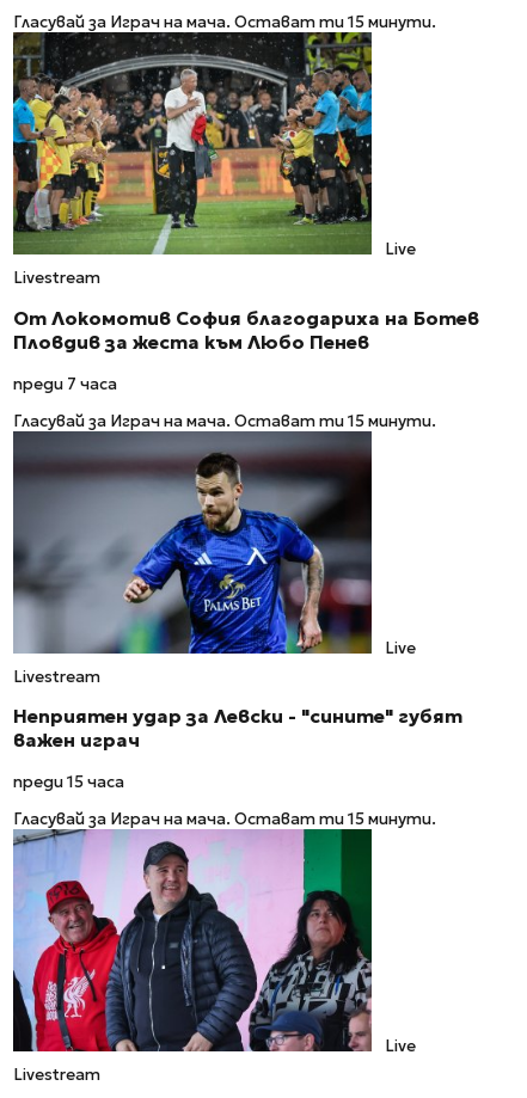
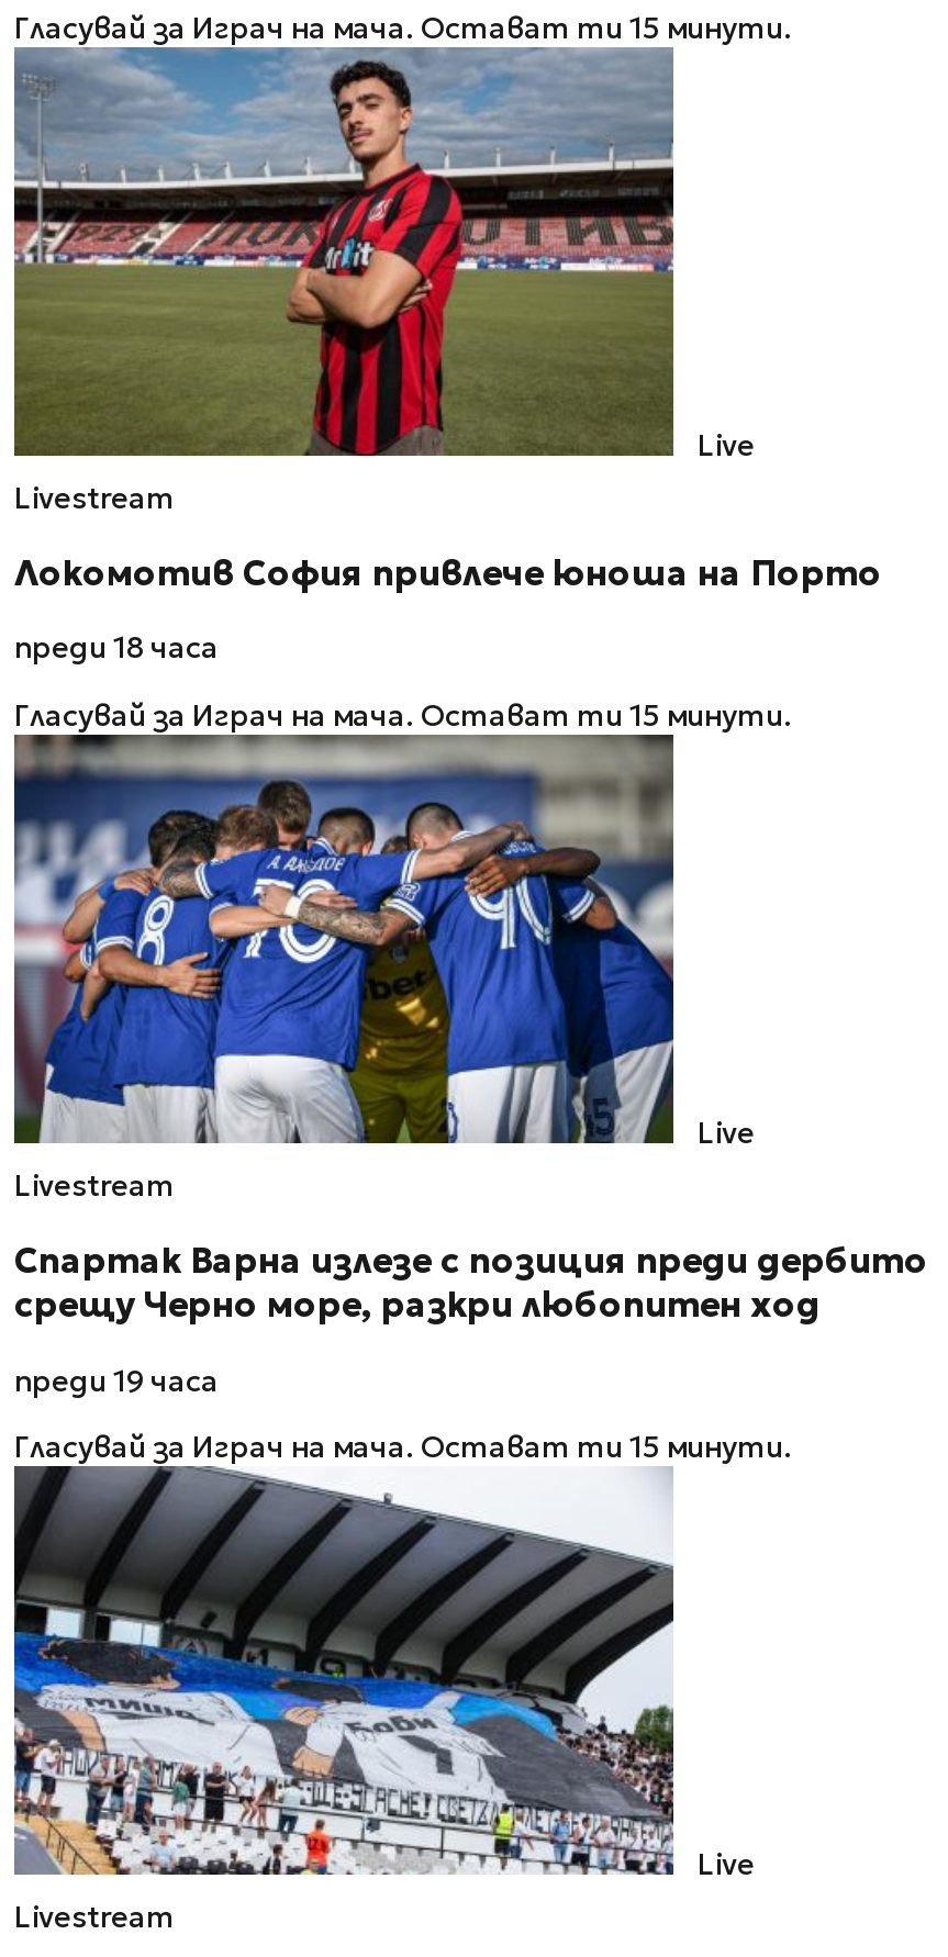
- [image]
+ [image]

- От Локомотив София благодариха на Ботев
- Пловдив за жеста към Любо Пенев
+ Локомотив София привлече юноша на Порто

- преди 7 часа
+ преди 18 часа

- [image]
+ [image]

- Неприятен удар за Левски - "сините" губят
- важен играч
+ Спартак Варна излезе с позиция преди дербито
+ срещу Черно море, разкри любопитен ход

- преди 15 часа
+ преди 19 часа

- [image]
+ [image]
